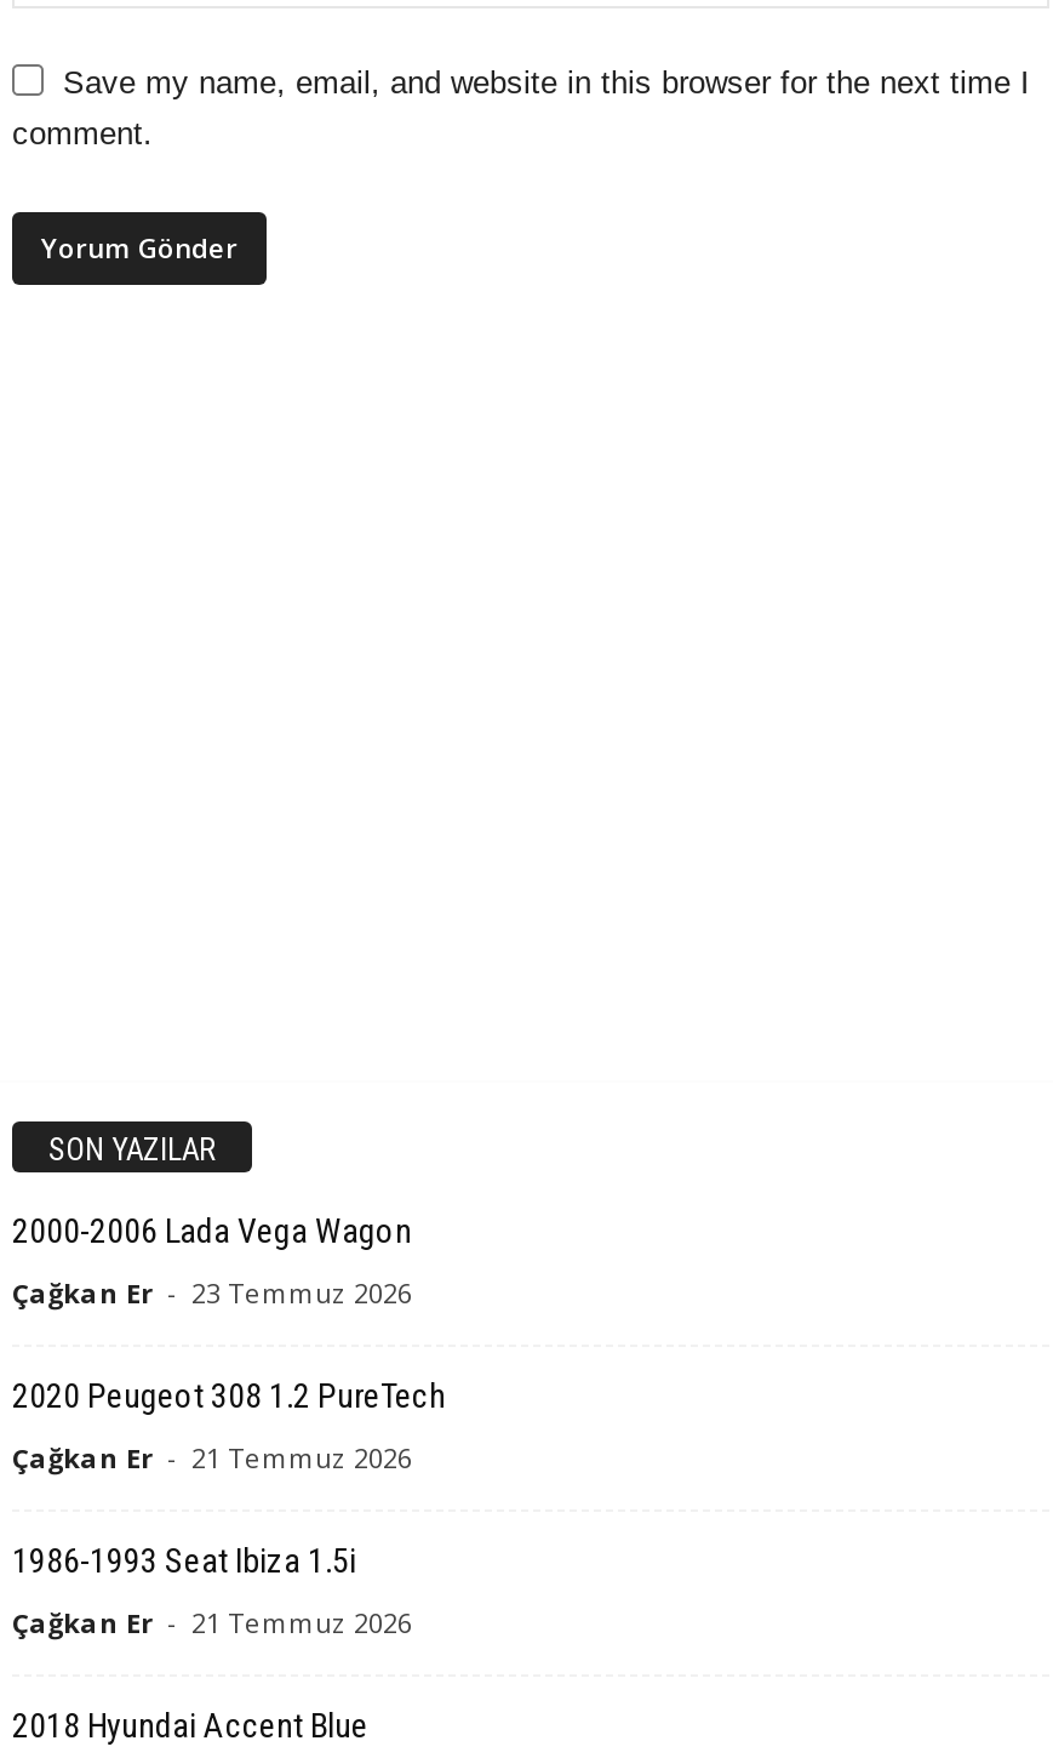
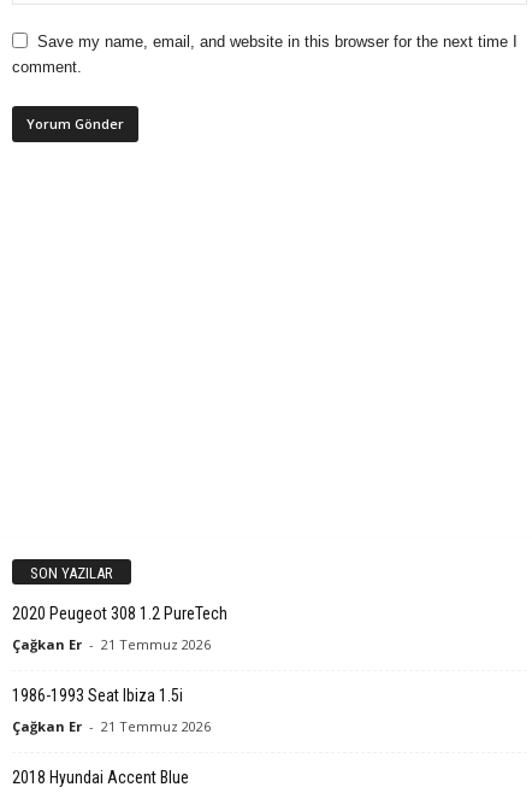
- 2000-2006 Lada Vega Wagon
- Çağkan Er - 23 Temmuz 2026
